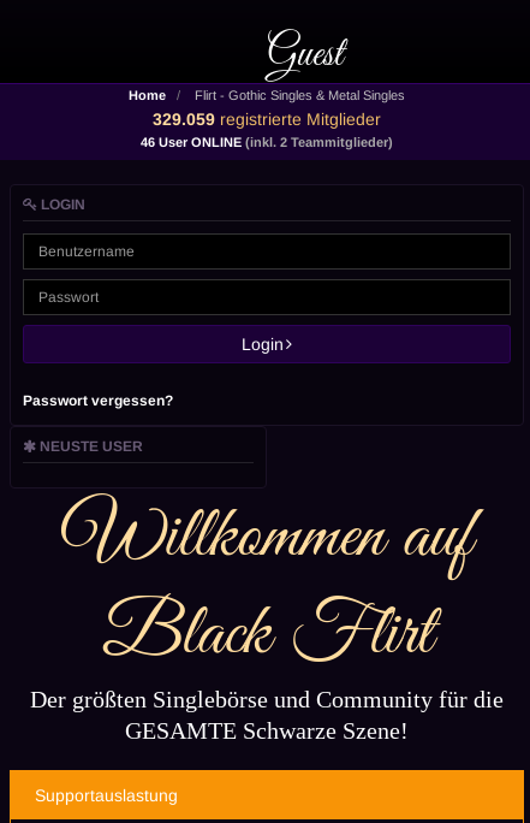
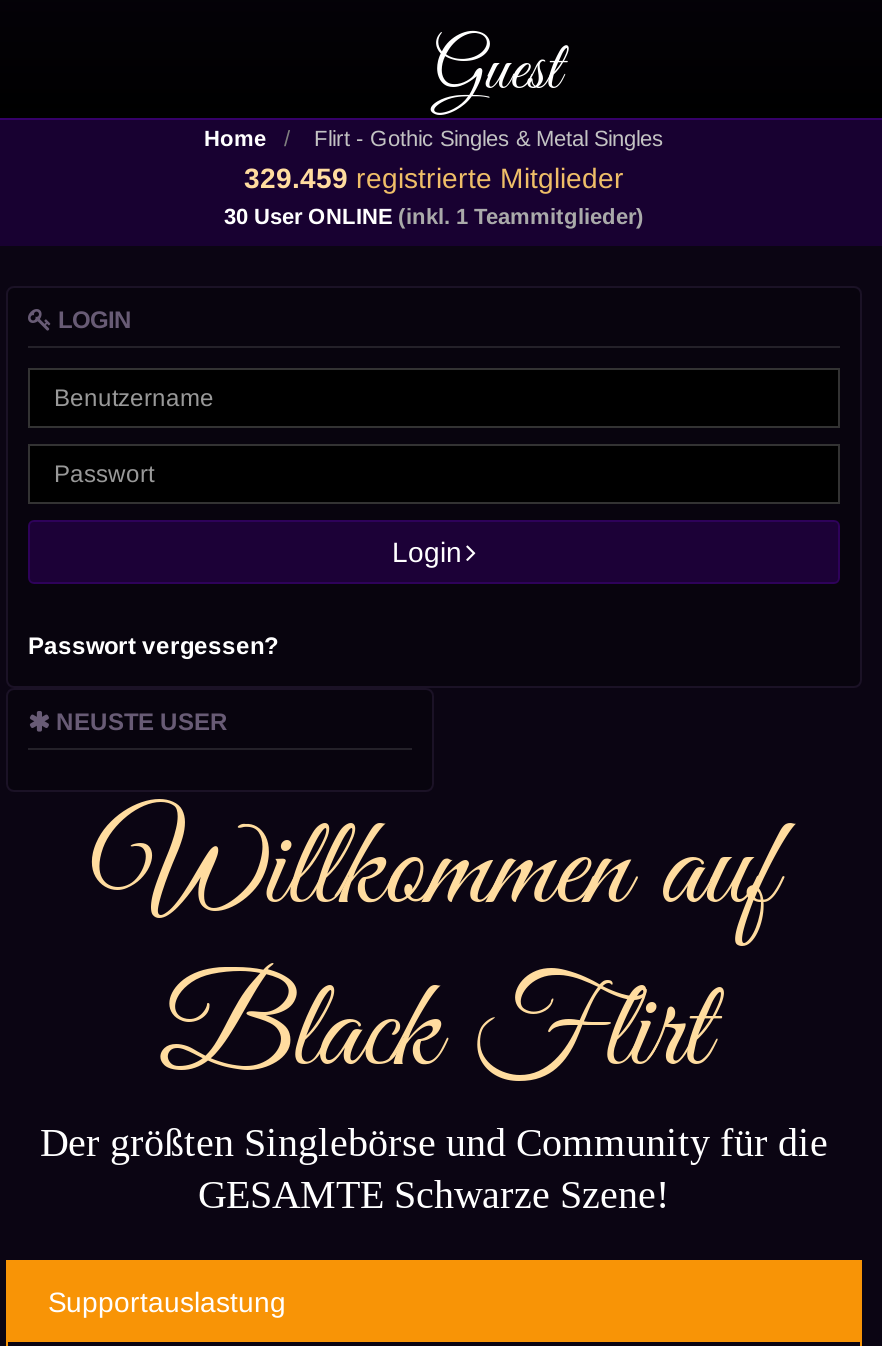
- 329.059 registrierte Mitglieder
+ 329.459 registrierte Mitglieder

- 46 User ONLINE (inkl. 2 Teammitglieder)
+ 30 User ONLINE (inkl. 1 Teammitglieder)
